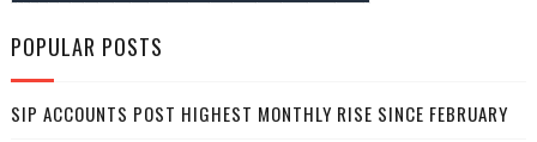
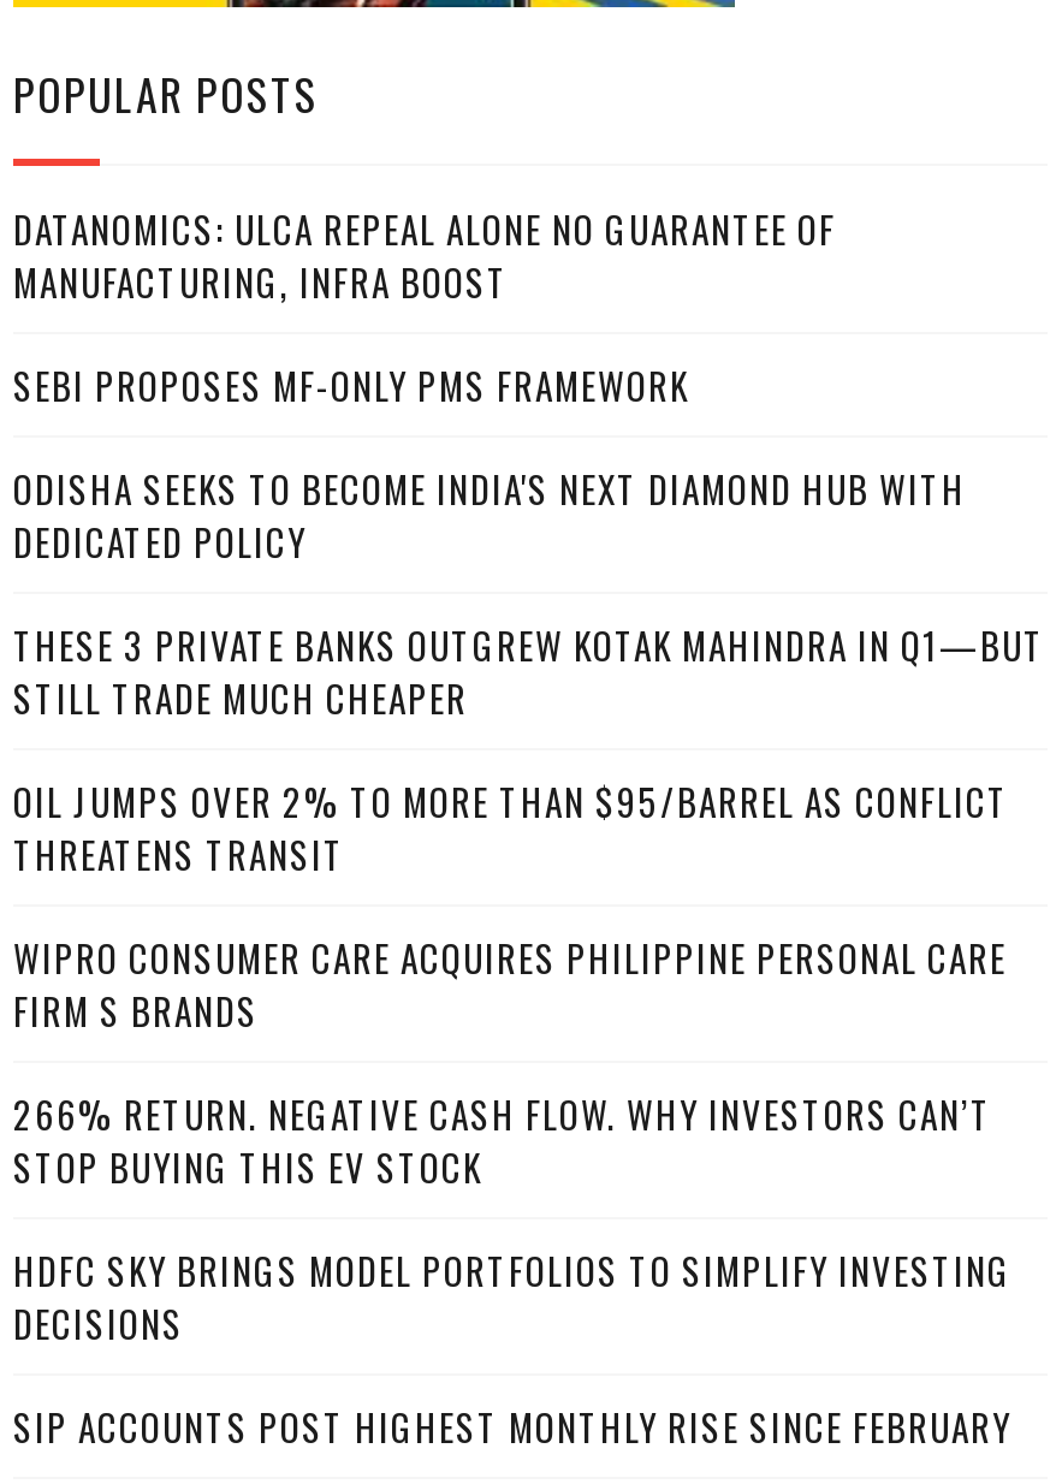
+ DATANOMICS: ULCA REPEAL ALONE NO GUARANTEE OF
+ MANUFACTURING, INFRA BOOST
+ SEBI PROPOSES MF-ONLY PMS FRAMEWORK
+ ODISHA SEEKS TO BECOME INDIA'S NEXT DIAMOND HUB WITH
+ DEDICATED POLICY
+ THESE 3 PRIVATE BANKS OUTGREW KOTAK MAHINDRA IN Q1—BUT
+ STILL TRADE MUCH CHEAPER
+ OIL JUMPS OVER 2% TO MORE THAN $95/BARREL AS CONFLICT
+ THREATENS TRANSIT
+ WIPRO CONSUMER CARE ACQUIRES PHILIPPINE PERSONAL CARE
+ FIRM S BRANDS
+ 266% RETURN. NEGATIVE CASH FLOW. WHY INVESTORS CAN’T
+ STOP BUYING THIS EV STOCK
+ HDFC SKY BRINGS MODEL PORTFOLIOS TO SIMPLIFY INVESTING
+ DECISIONS
